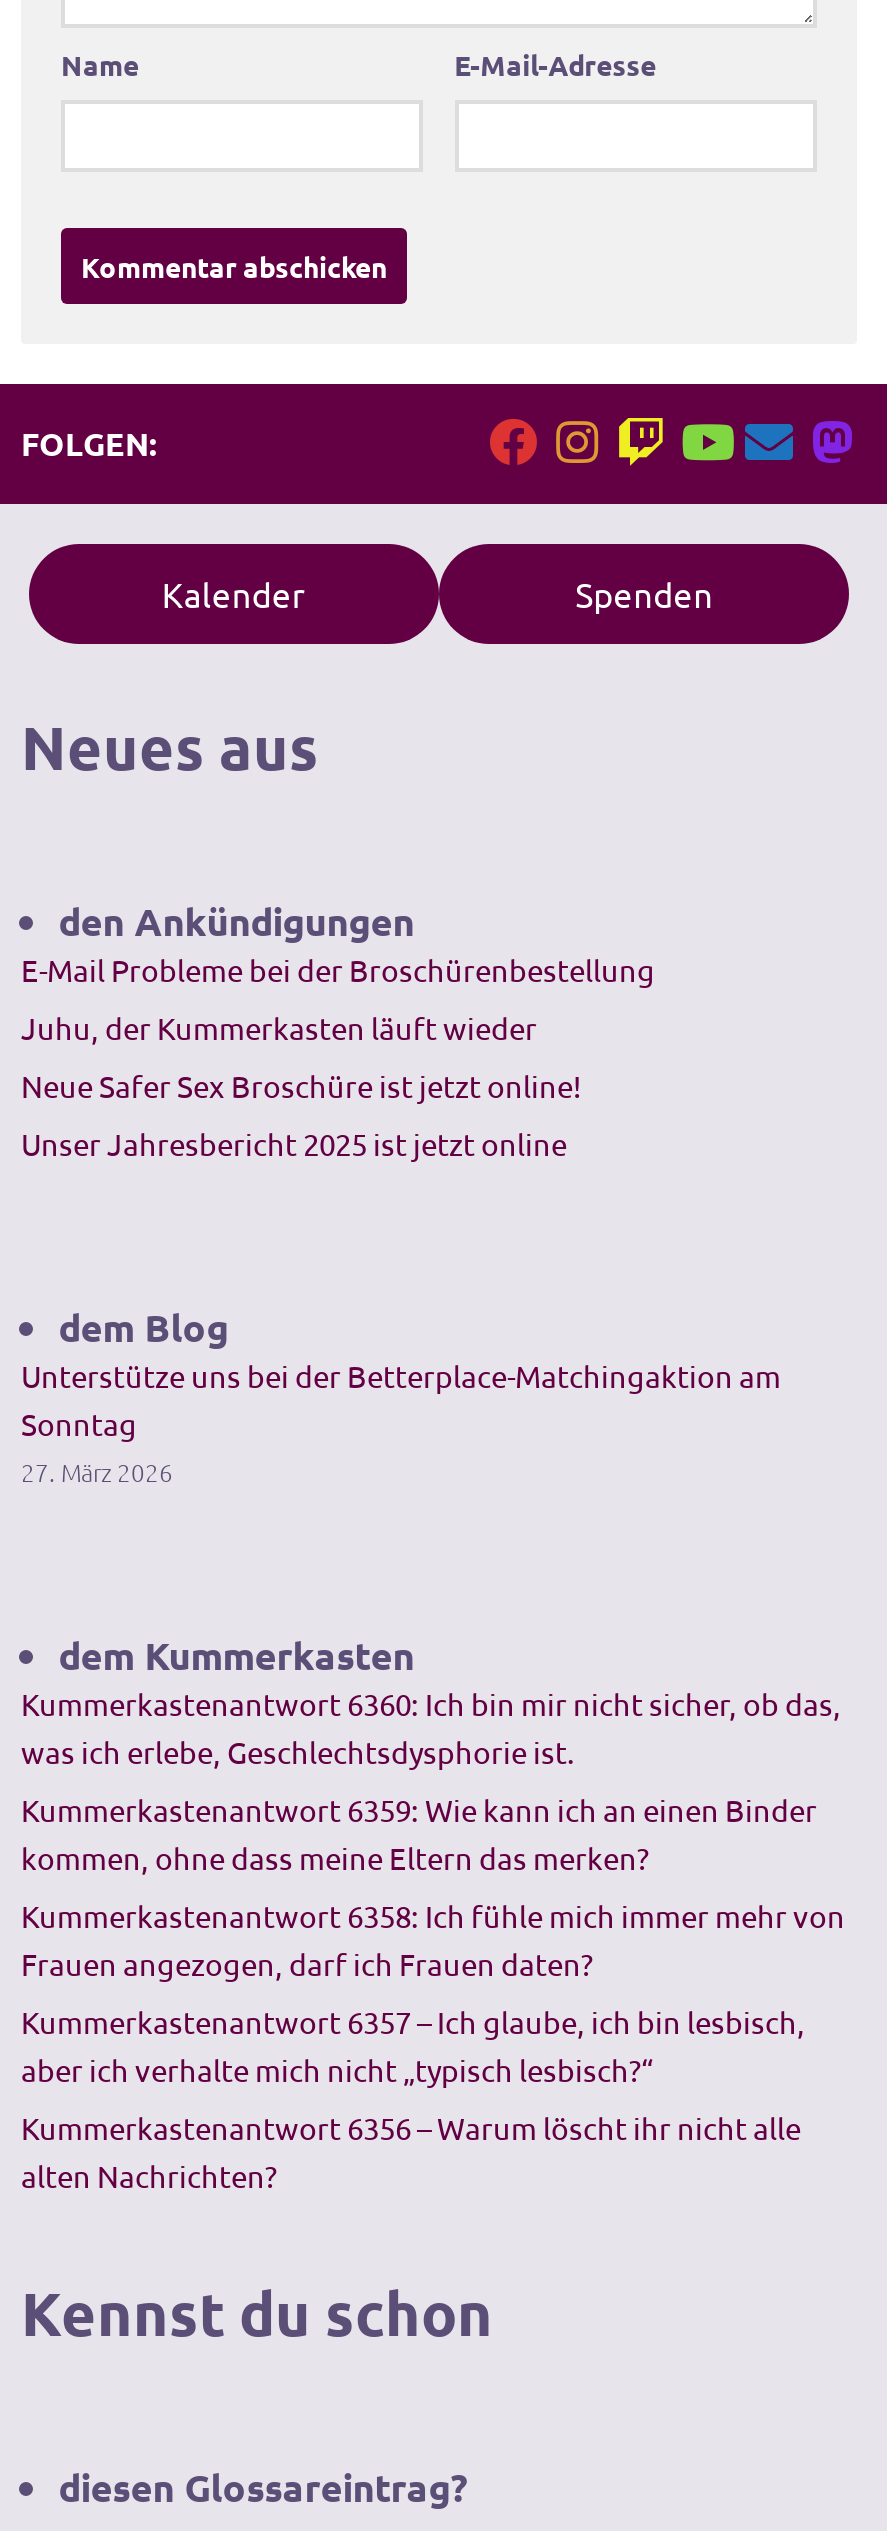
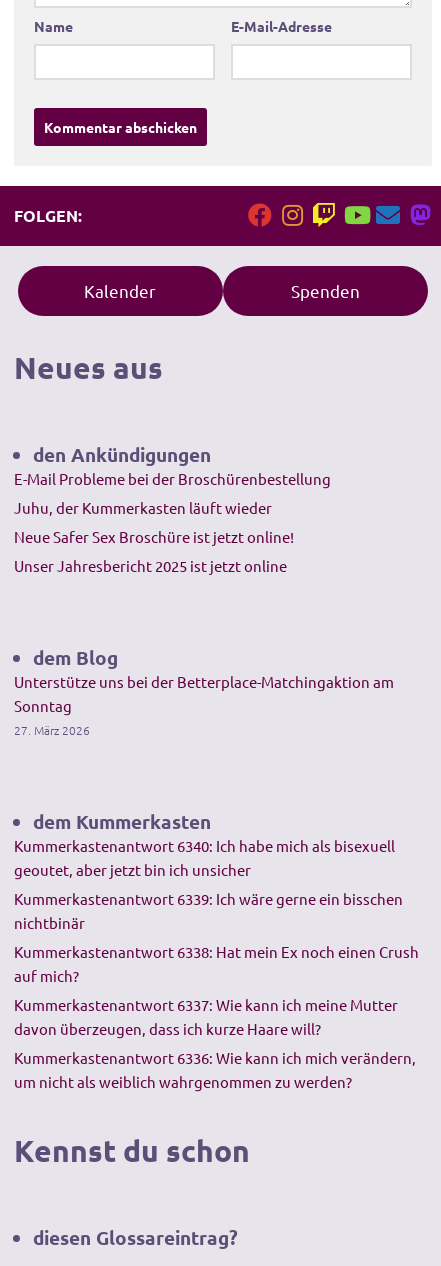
- Kummerkastenantwort 6360: Ich bin mir nicht sicher, ob das,
- was ich erlebe, Geschlechtsdysphorie ist.
+ Kummerkastenantwort 6340: Ich habe mich als bisexuell
+ geoutet, aber jetzt bin ich unsicher

- Kummerkastenantwort 6359: Wie kann ich an einen Binder
- kommen, ohne dass meine Eltern das merken?
+ Kummerkastenantwort 6339: Ich wäre gerne ein bisschen
+ nichtbinär

- Kummerkastenantwort 6358: Ich fühle mich immer mehr von
- Frauen angezogen, darf ich Frauen daten?
+ Kummerkastenantwort 6338: Hat mein Ex noch einen Crush
+ auf mich?

- Kummerkastenantwort 6357 – Ich glaube, ich bin lesbisch,
- aber ich verhalte mich nicht „typisch lesbisch?“
+ Kummerkastenantwort 6337: Wie kann ich meine Mutter
+ davon überzeugen, dass ich kurze Haare will?

- Kummerkastenantwort 6356 – Warum löscht ihr nicht alle
- alten Nachrichten?
+ Kummerkastenantwort 6336: Wie kann ich mich verändern,
+ um nicht als weiblich wahrgenommen zu werden?
